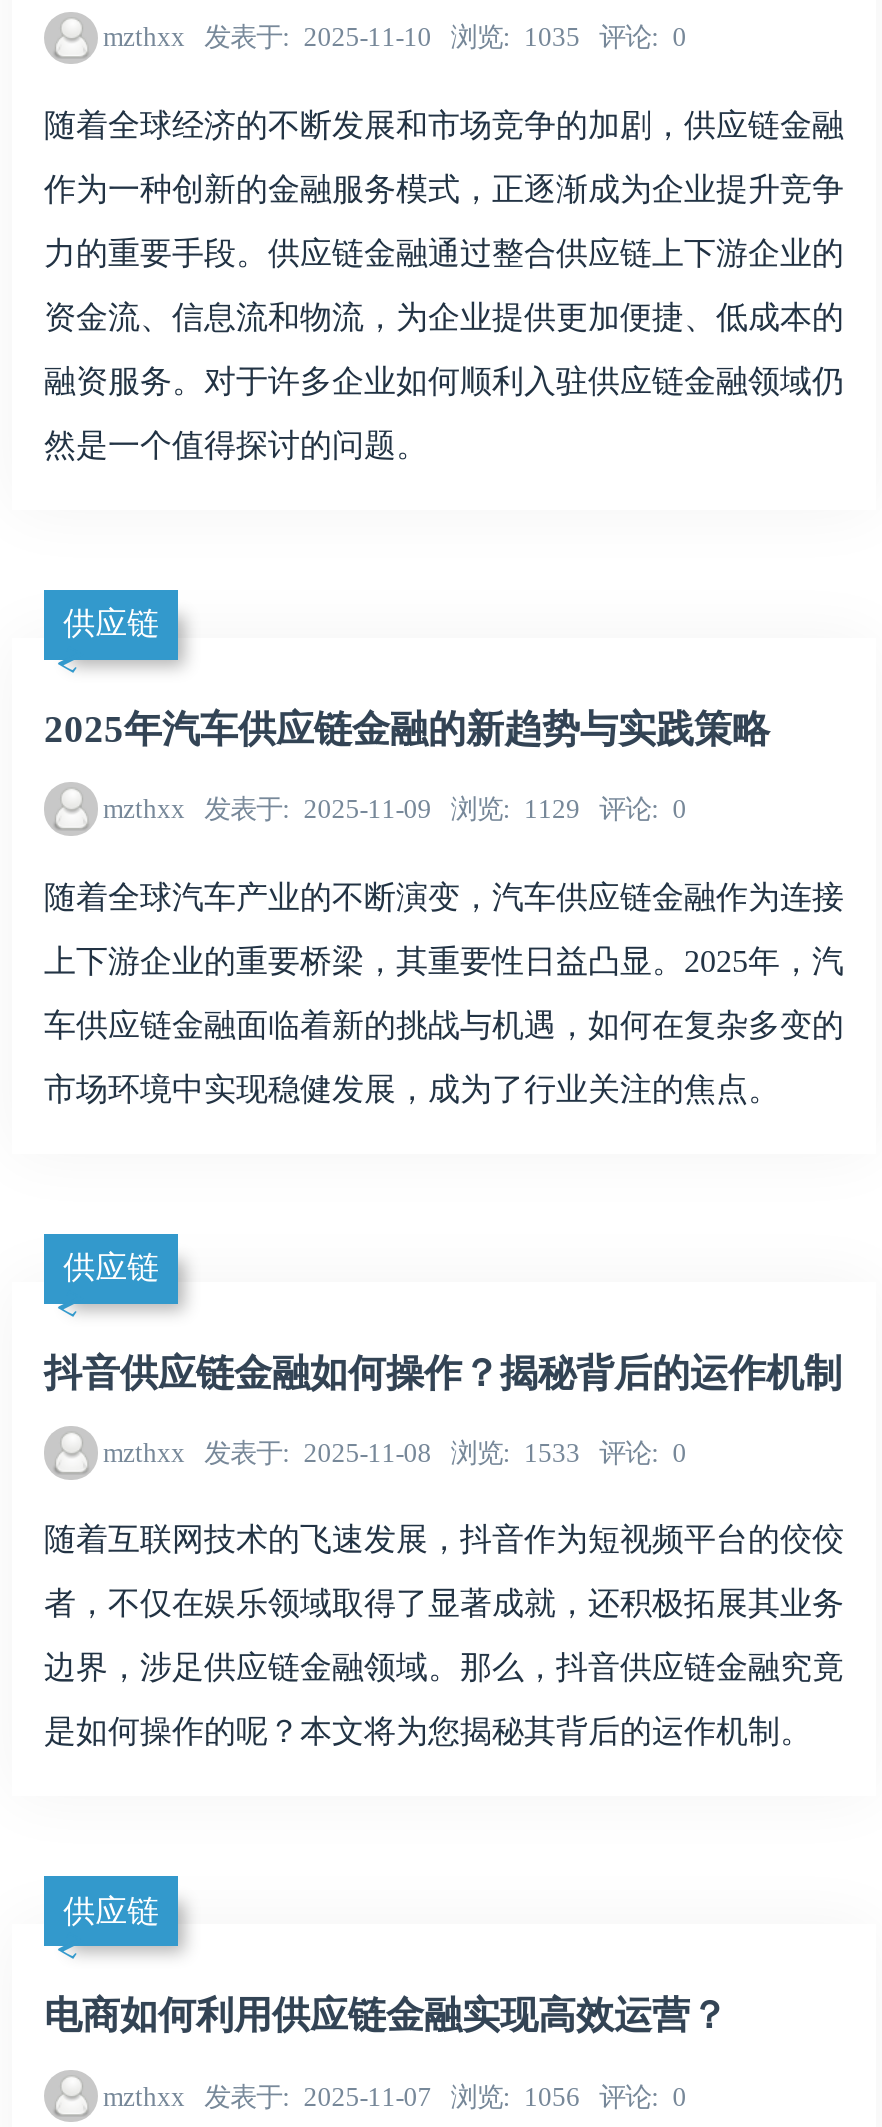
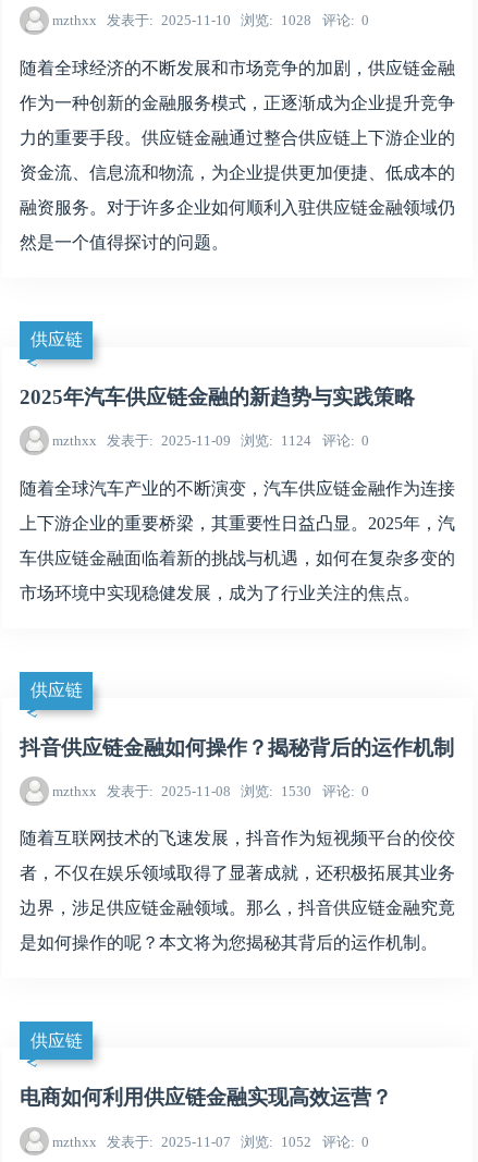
- mzthxx 发表于 2025-11-10 浏览 1035 评论 0
+ mzthxx 发表于 2025-11-10 浏览 1028 评论 0

- mzthxx 发表于 2025-11-09 浏览 1129 评论 0
+ mzthxx 发表于 2025-11-09 浏览 1124 评论 0

- mzthxx 发表于 2025-11-08 浏览 1533 评论 0
+ mzthxx 发表于 2025-11-08 浏览 1530 评论 0

- mzthxx 发表于 2025-11-07 浏览 1056 评论 0
+ mzthxx 发表于 2025-11-07 浏览 1052 评论 0
